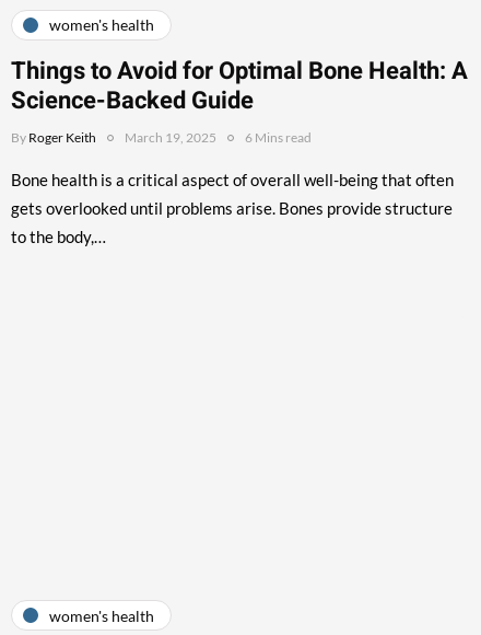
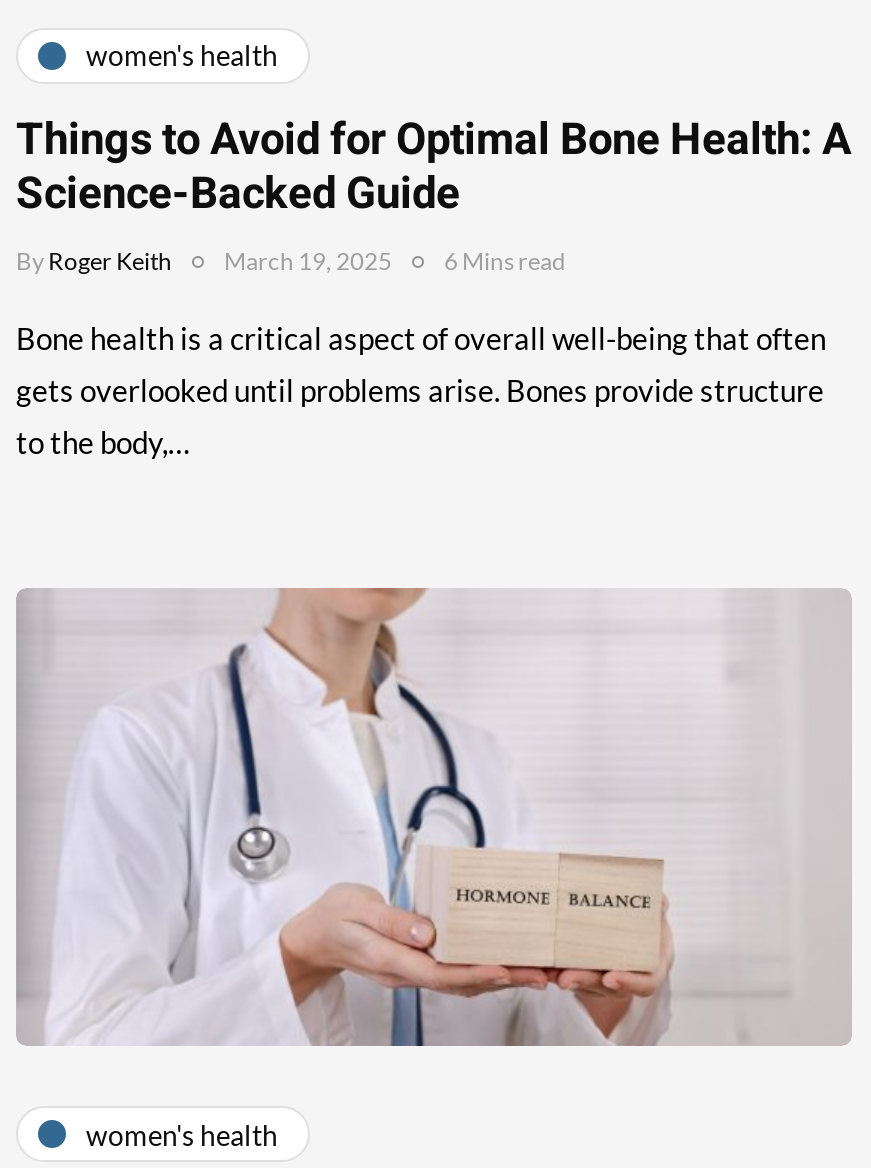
+ [image]
